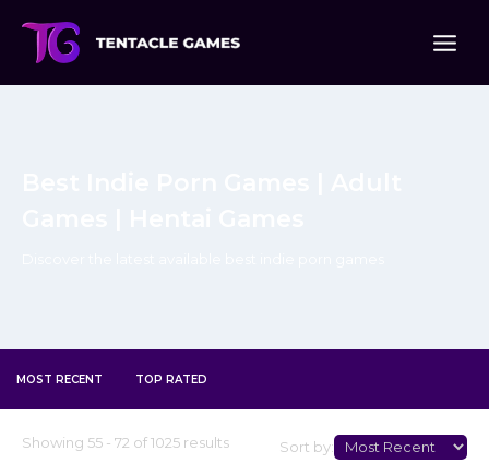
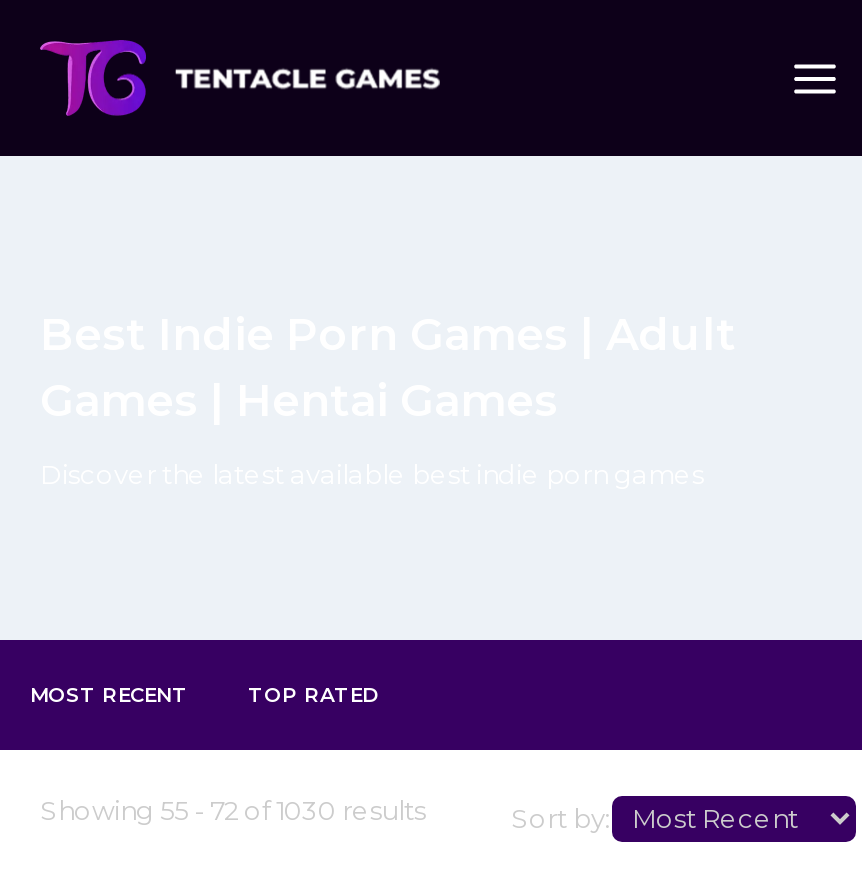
- Showing 55 - 72 of 1025 results
+ Showing 55 - 72 of 1030 results
